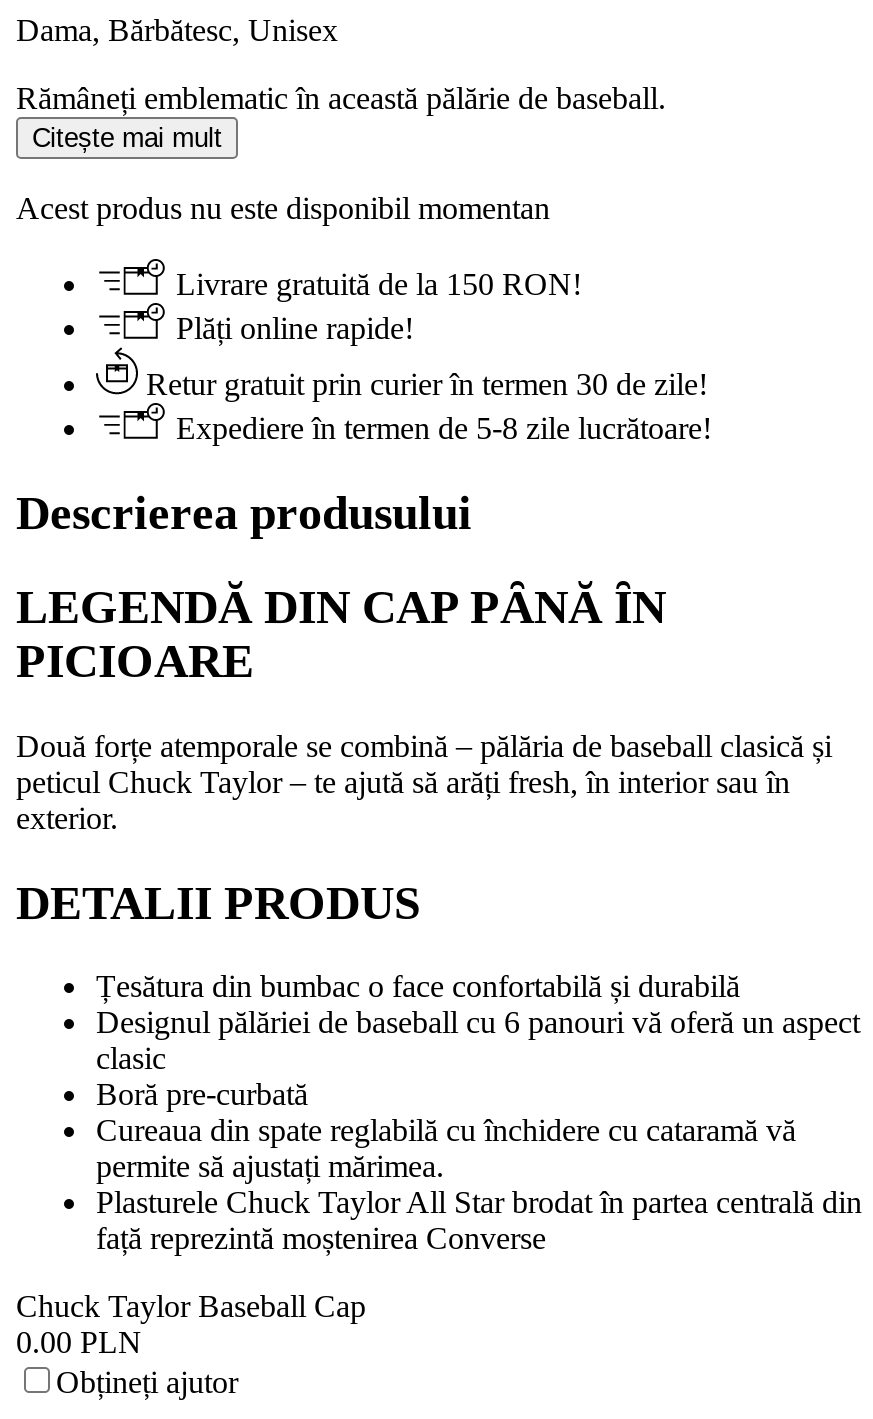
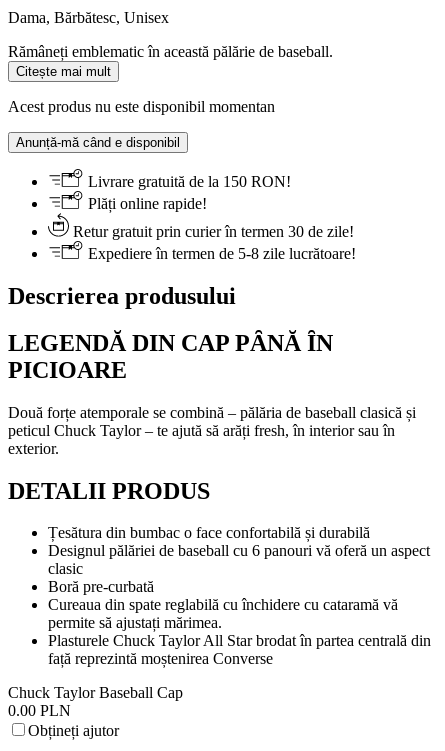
+ Anunță-mă când e disponibil
